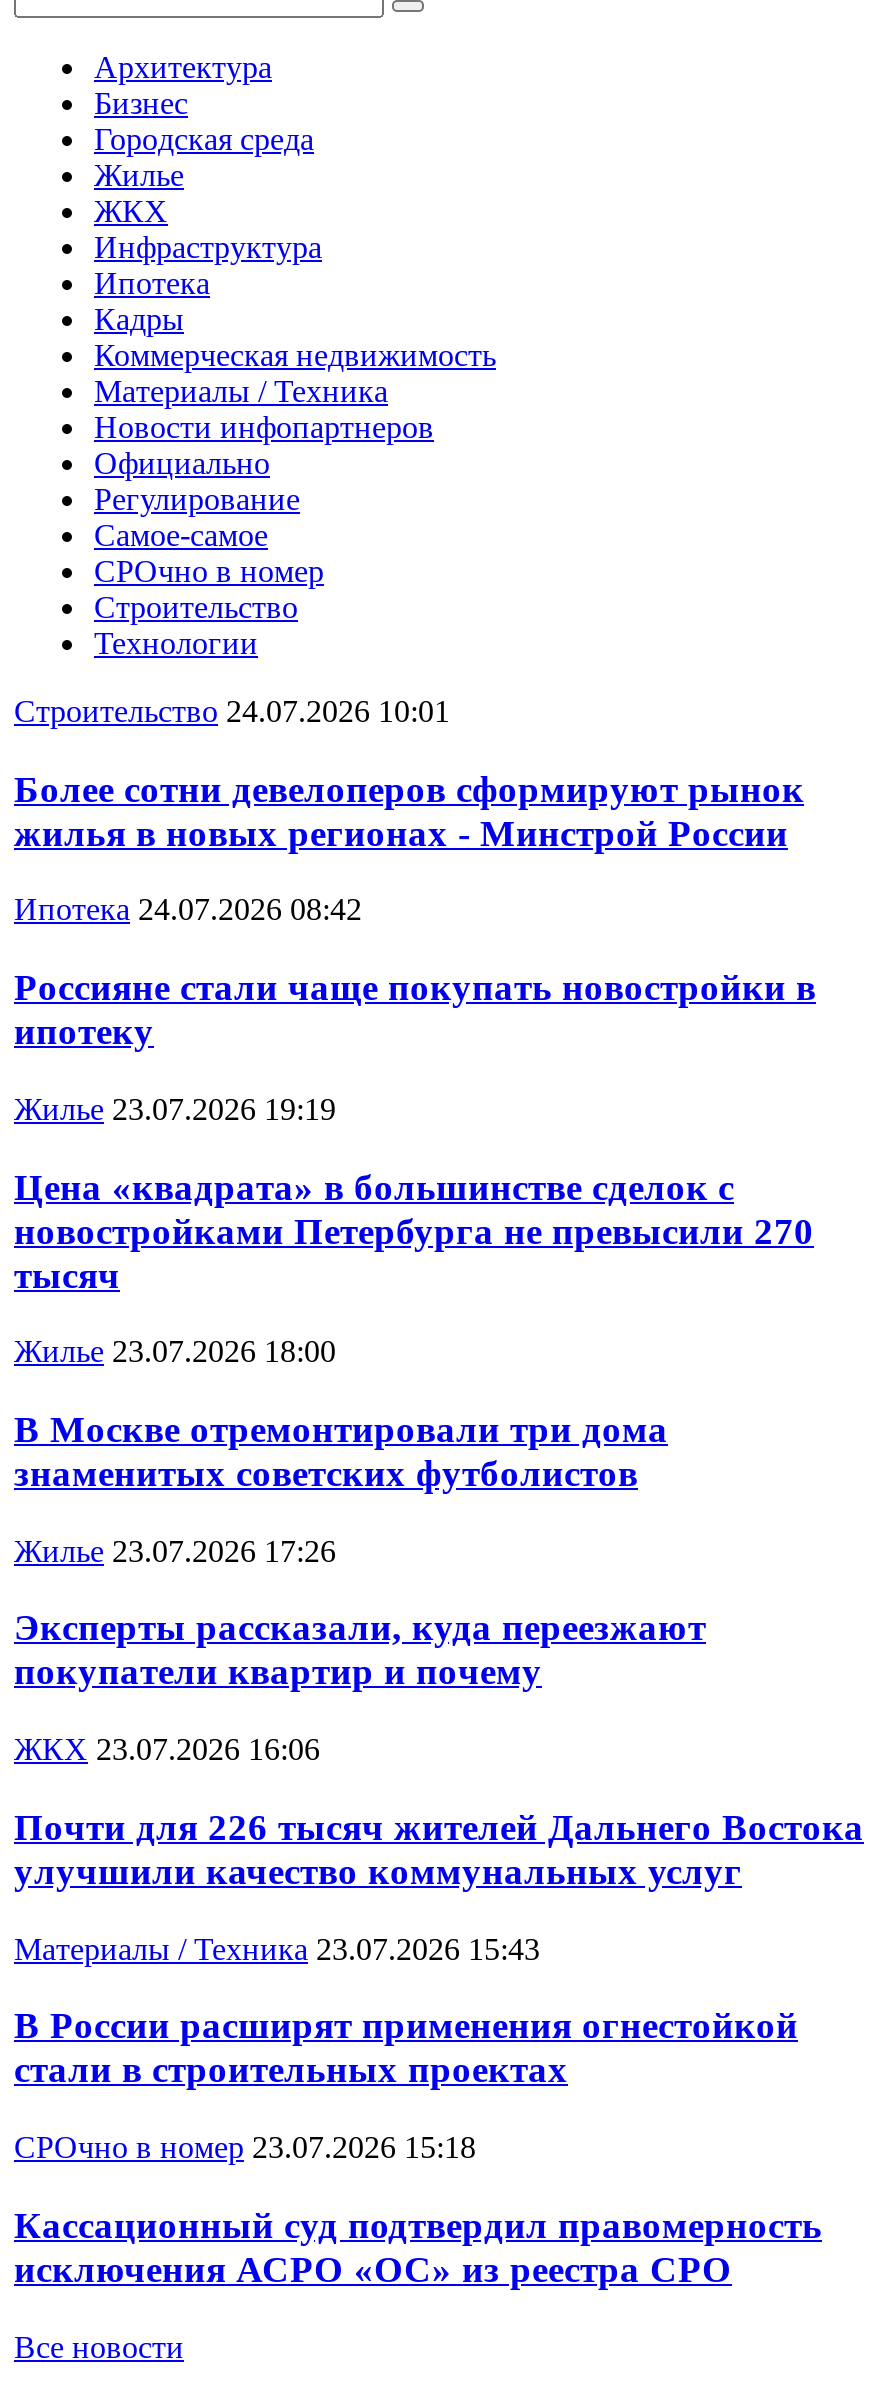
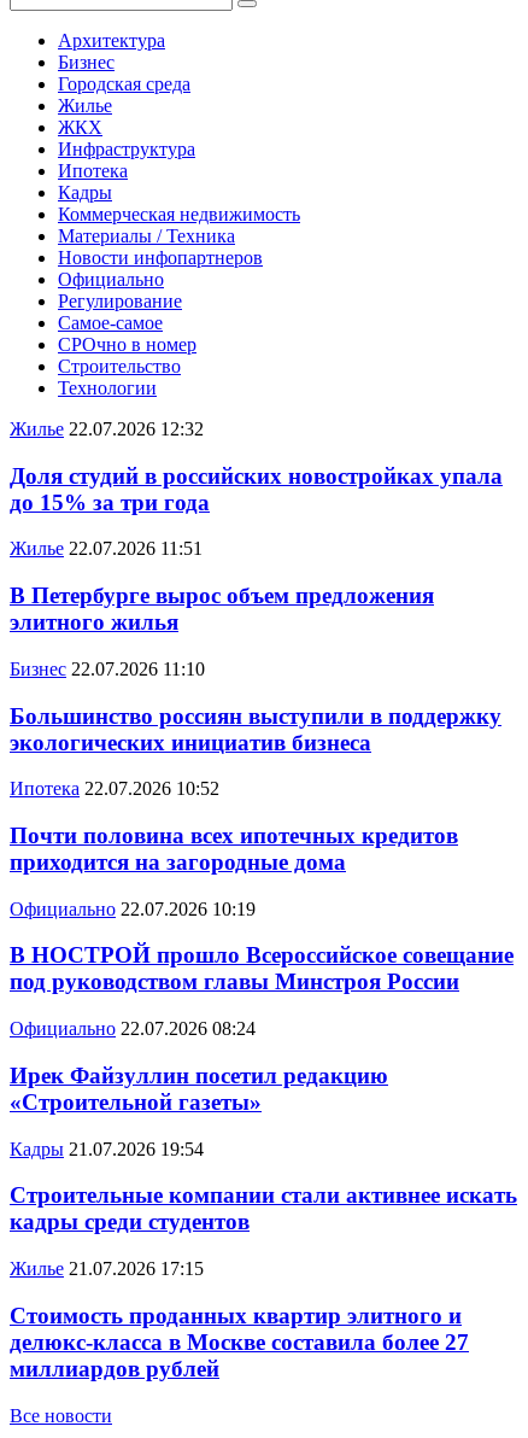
- Строительство 24.07.2026 10:01
+ Жилье 22.07.2026 12:32

- Более сотни девелоперов сформируют рынок
- жилья в новых регионах - Минстрой России
+ Доля студий в российских новостройках упала
+ до 15% за три года

- Ипотека 24.07.2026 08:42
+ Жилье 22.07.2026 11:51

- Россияне стали чаще покупать новостройки в
- ипотеку
+ В Петербурге вырос объем предложения
+ элитного жилья

- Жилье 23.07.2026 19:19
+ Бизнес 22.07.2026 11:10

- Цена «квадрата» в большинстве сделок с
- новостройками Петербурга не превысили 270
- тысяч
+ Большинство россиян выступили в поддержку
+ экологических инициатив бизнеса

- Жилье 23.07.2026 18:00
+ Ипотека 22.07.2026 10:52

- В Москве отремонтировали три дома
- знаменитых советских футболистов
+ Почти половина всех ипотечных кредитов
+ приходится на загородные дома

- Жилье 23.07.2026 17:26
+ Официально 22.07.2026 10:19

- Эксперты рассказали, куда переезжают
- покупатели квартир и почему
+ В НОСТРОЙ прошло Всероссийское совещание
+ под руководством главы Минстроя России

- ЖКХ 23.07.2026 16:06
+ Официально 22.07.2026 08:24

- Почти для 226 тысяч жителей Дальнего Востока
- улучшили качество коммунальных услуг
+ Ирек Файзуллин посетил редакцию
+ «Строительной газеты»

- Материалы / Техника 23.07.2026 15:43
+ Кадры 21.07.2026 19:54

- В России расширят применения огнестойкой
- стали в строительных проектах
+ Строительные компании стали активнее искать
+ кадры среди студентов

- СРОчно в номер 23.07.2026 15:18
+ Жилье 21.07.2026 17:15

- Кассационный суд подтвердил правомерность
- исключения АСРО «ОС» из реестра СРО
+ Стоимость проданных квартир элитного и
+ делюкс-класса в Москве составила более 27
+ миллиардов рублей
